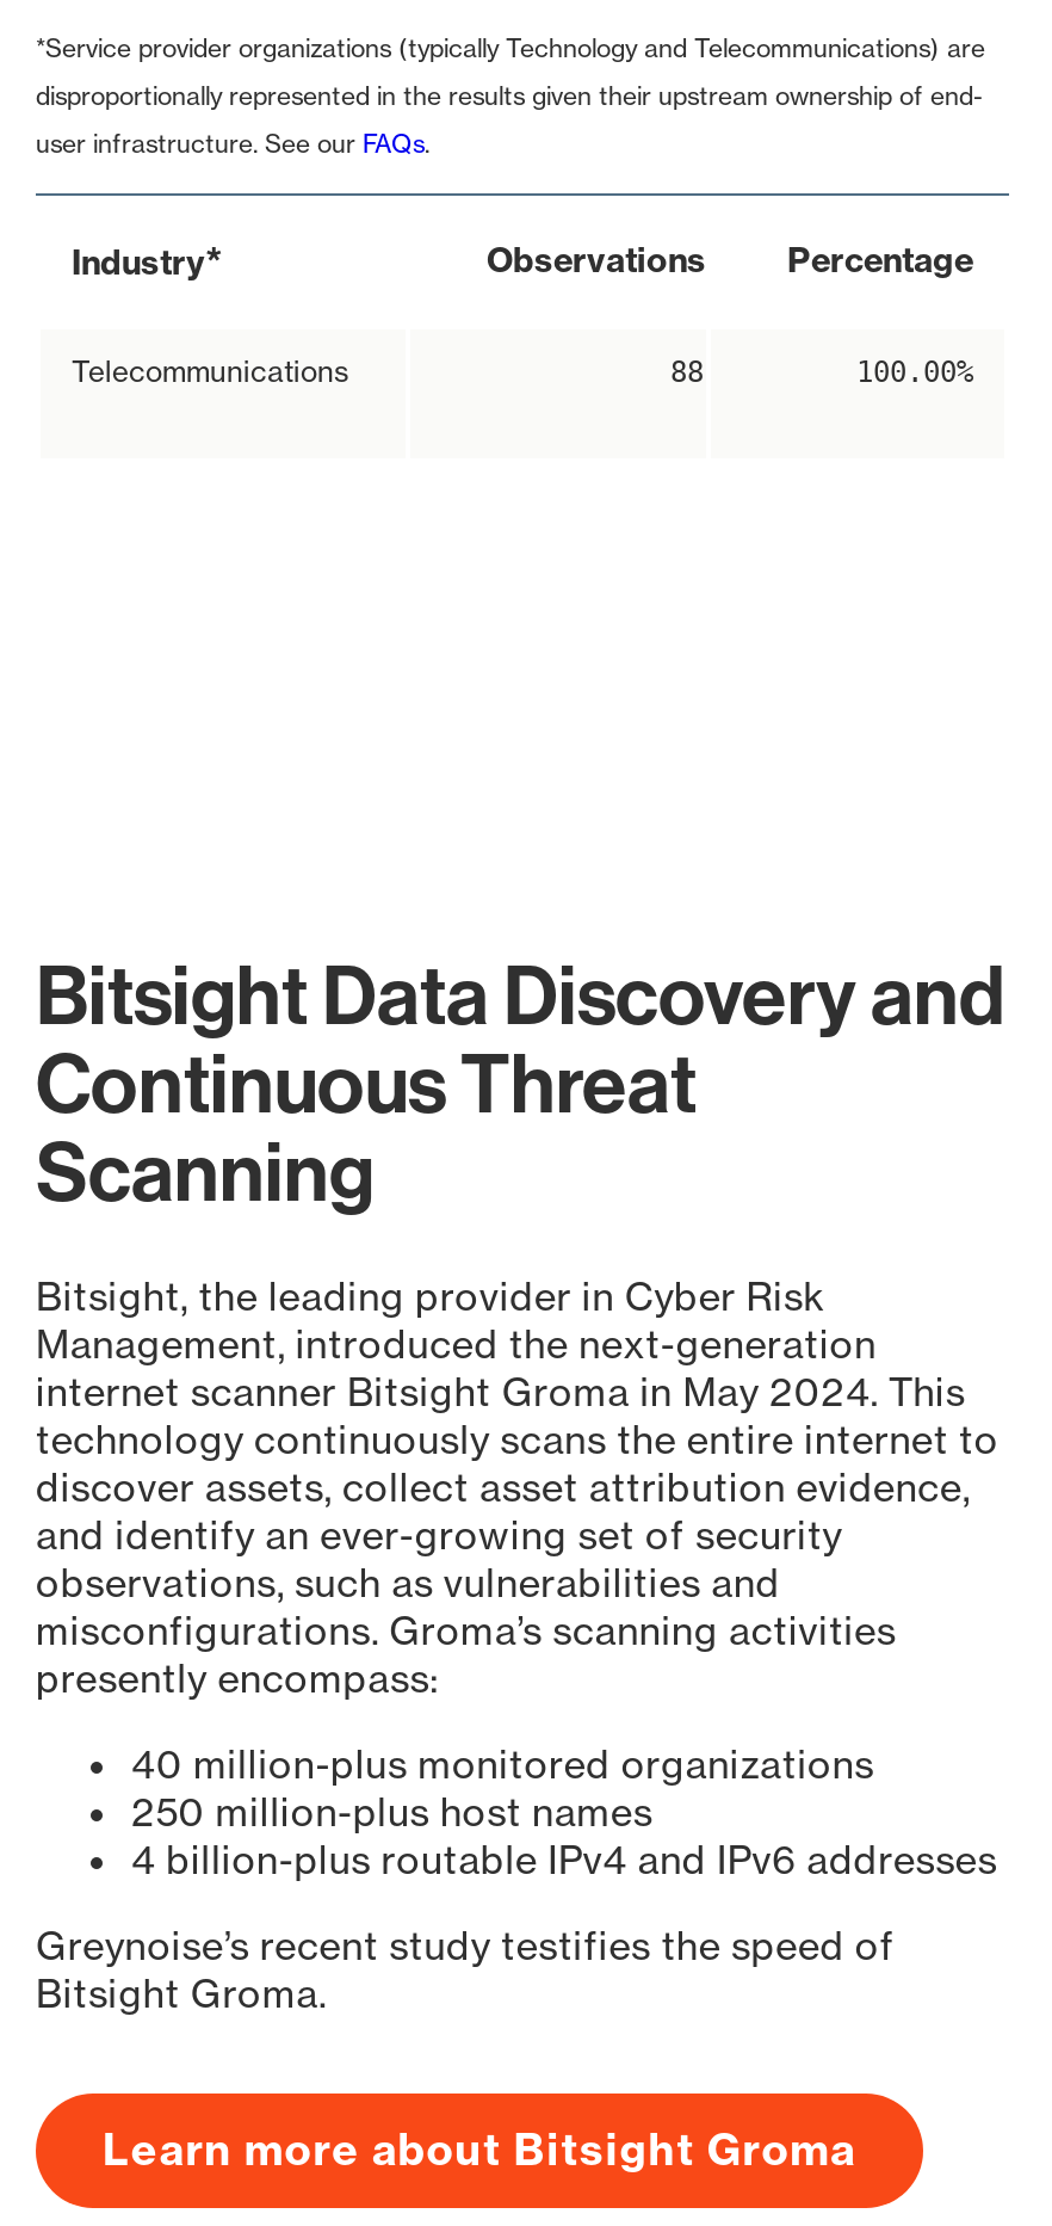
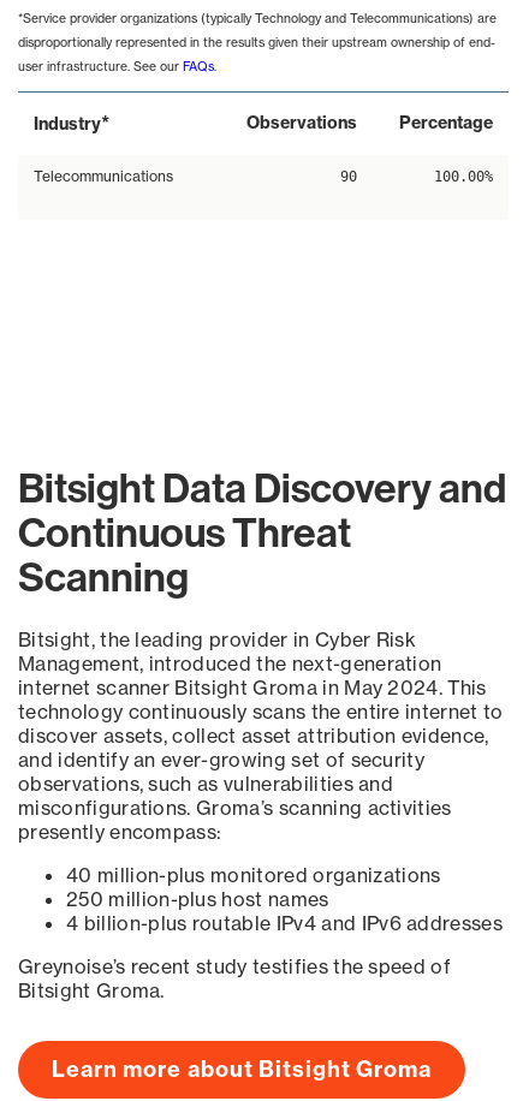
- 88
+ 90
